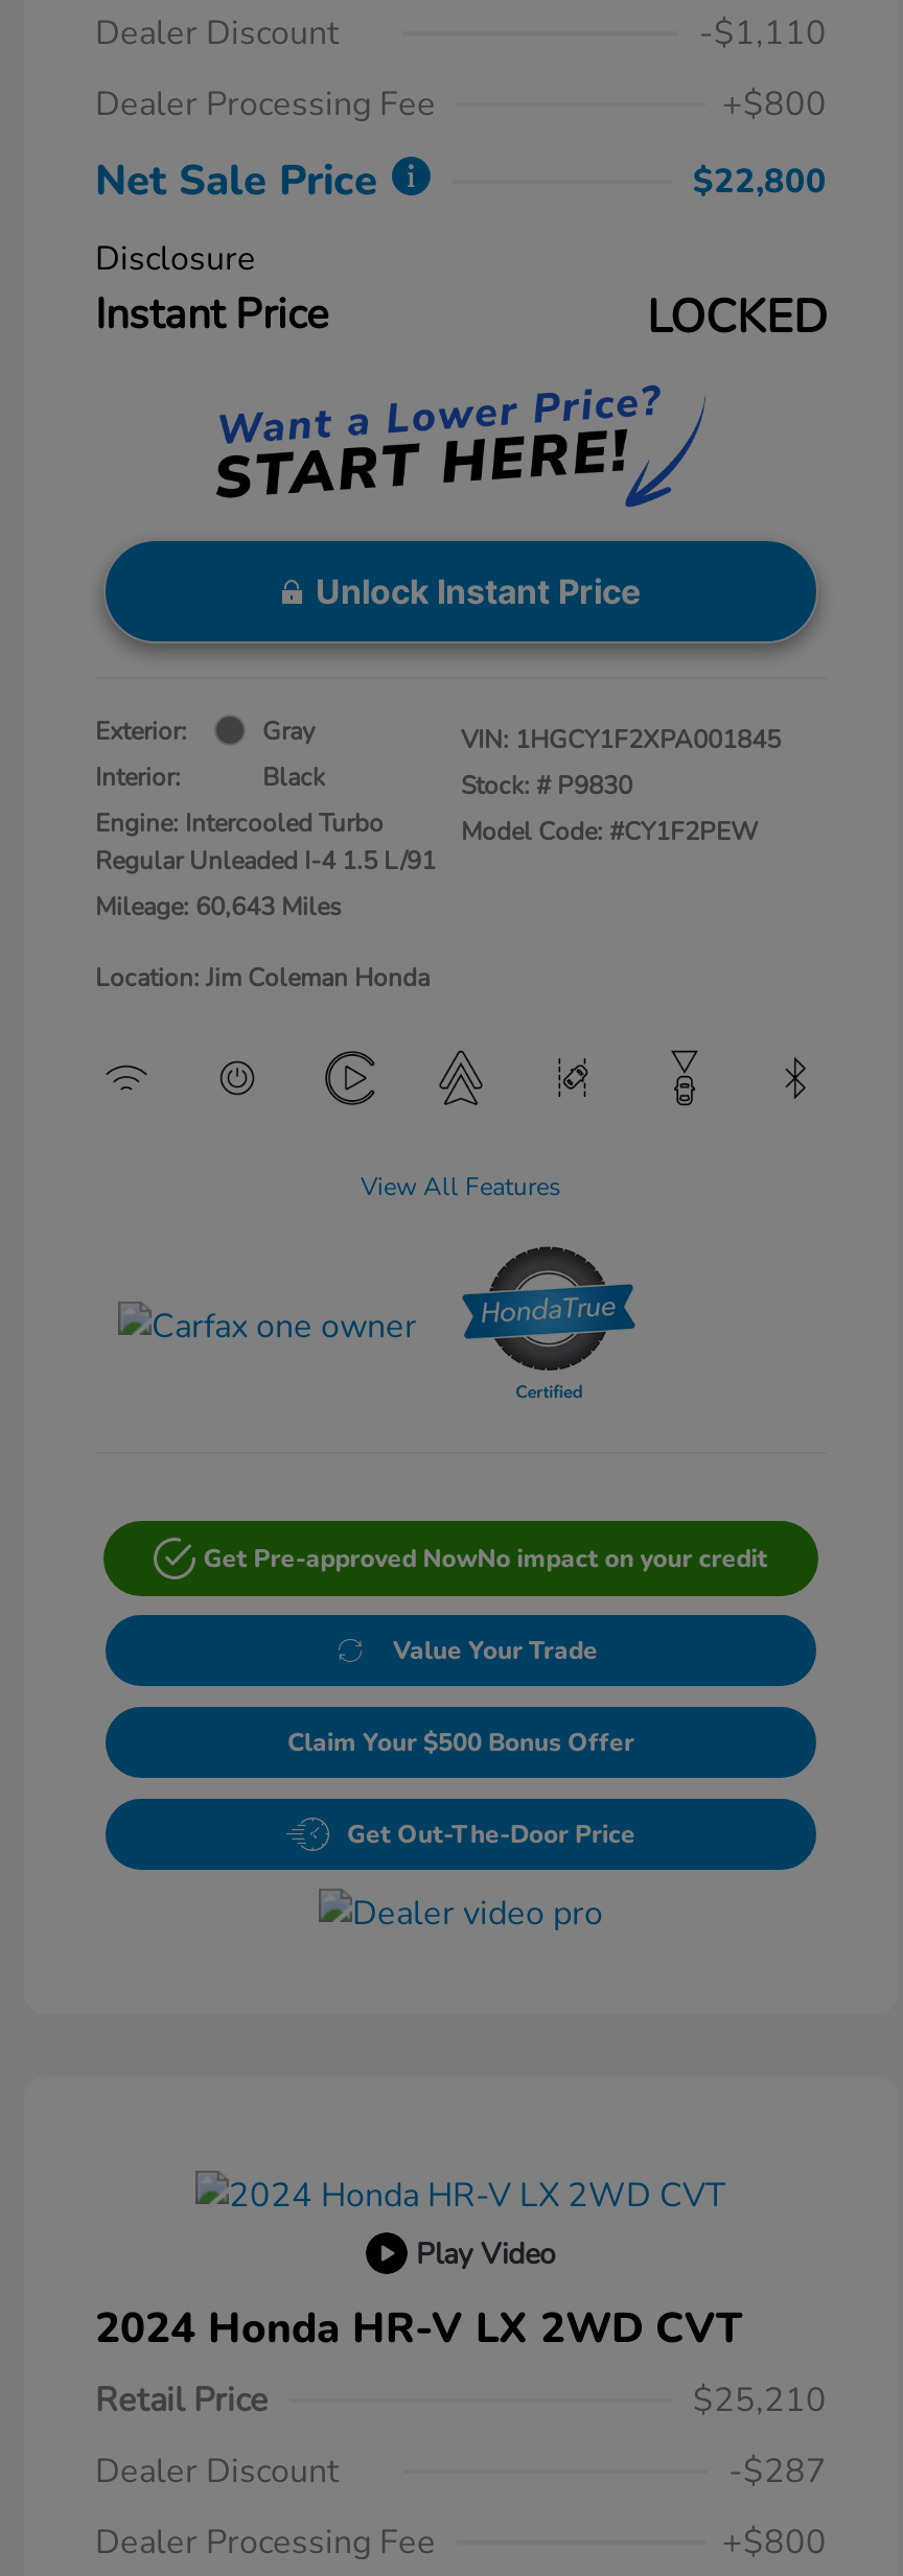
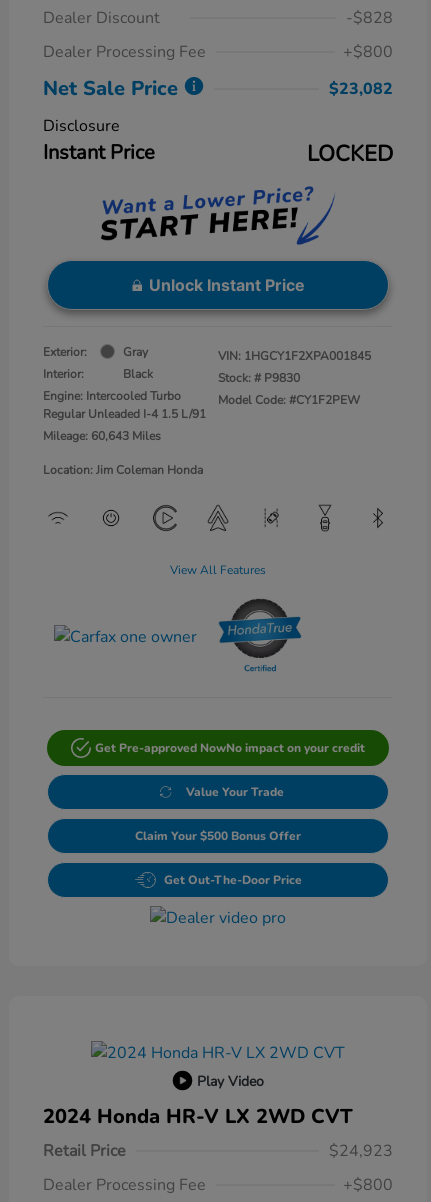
- -$1,110
+ -$828

- $22,800
+ $23,082

- $25,210
- Dealer Discount
- -$287
+ $24,923
